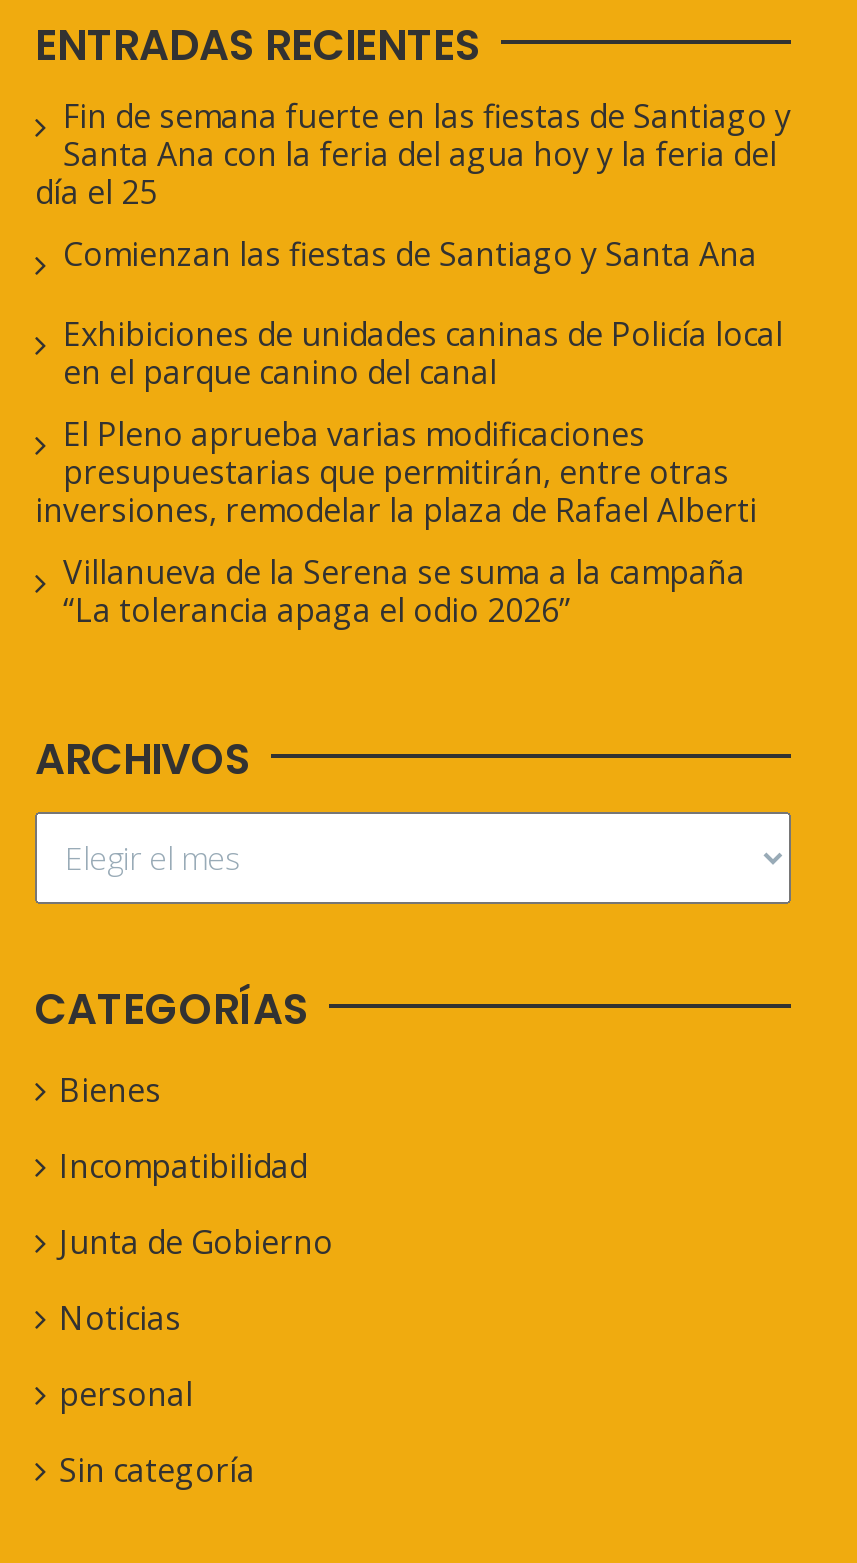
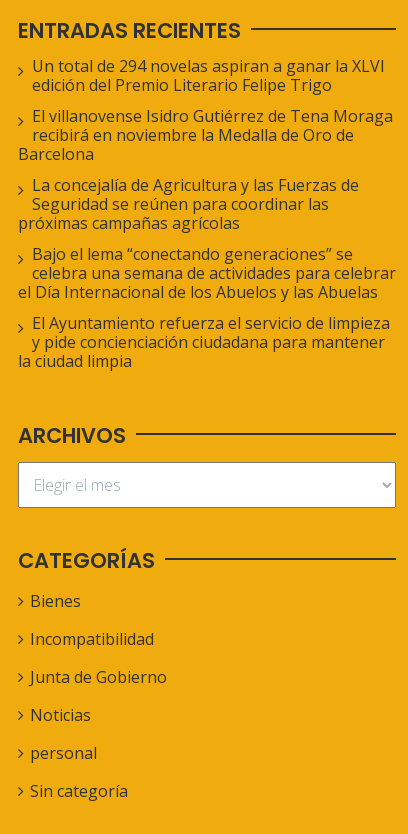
- Fin de semana fuerte en las fiestas de Santiago y
- Santa Ana con la feria del agua hoy y la feria del
- día el 25
- Comienzan las fiestas de Santiago y Santa Ana
- Exhibiciones de unidades caninas de Policía local
- en el parque canino del canal
- El Pleno aprueba varias modificaciones
- presupuestarias que permitirán, entre otras
- inversiones, remodelar la plaza de Rafael Alberti
- Villanueva de la Serena se suma a la campaña
- “La tolerancia apaga el odio 2026”
+ Un total de 294 novelas aspiran a ganar la XLVI
+ edición del Premio Literario Felipe Trigo
+ El villanovense Isidro Gutiérrez de Tena Moraga
+ recibirá en noviembre la Medalla de Oro de
+ Barcelona
+ La concejalía de Agricultura y las Fuerzas de
+ Seguridad se reúnen para coordinar las
+ próximas campañas agrícolas
+ Bajo el lema “conectando generaciones” se
+ celebra una semana de actividades para celebrar
+ el Día Internacional de los Abuelos y las Abuelas
+ El Ayuntamiento refuerza el servicio de limpieza
+ y pide concienciación ciudadana para mantener
+ la ciudad limpia
